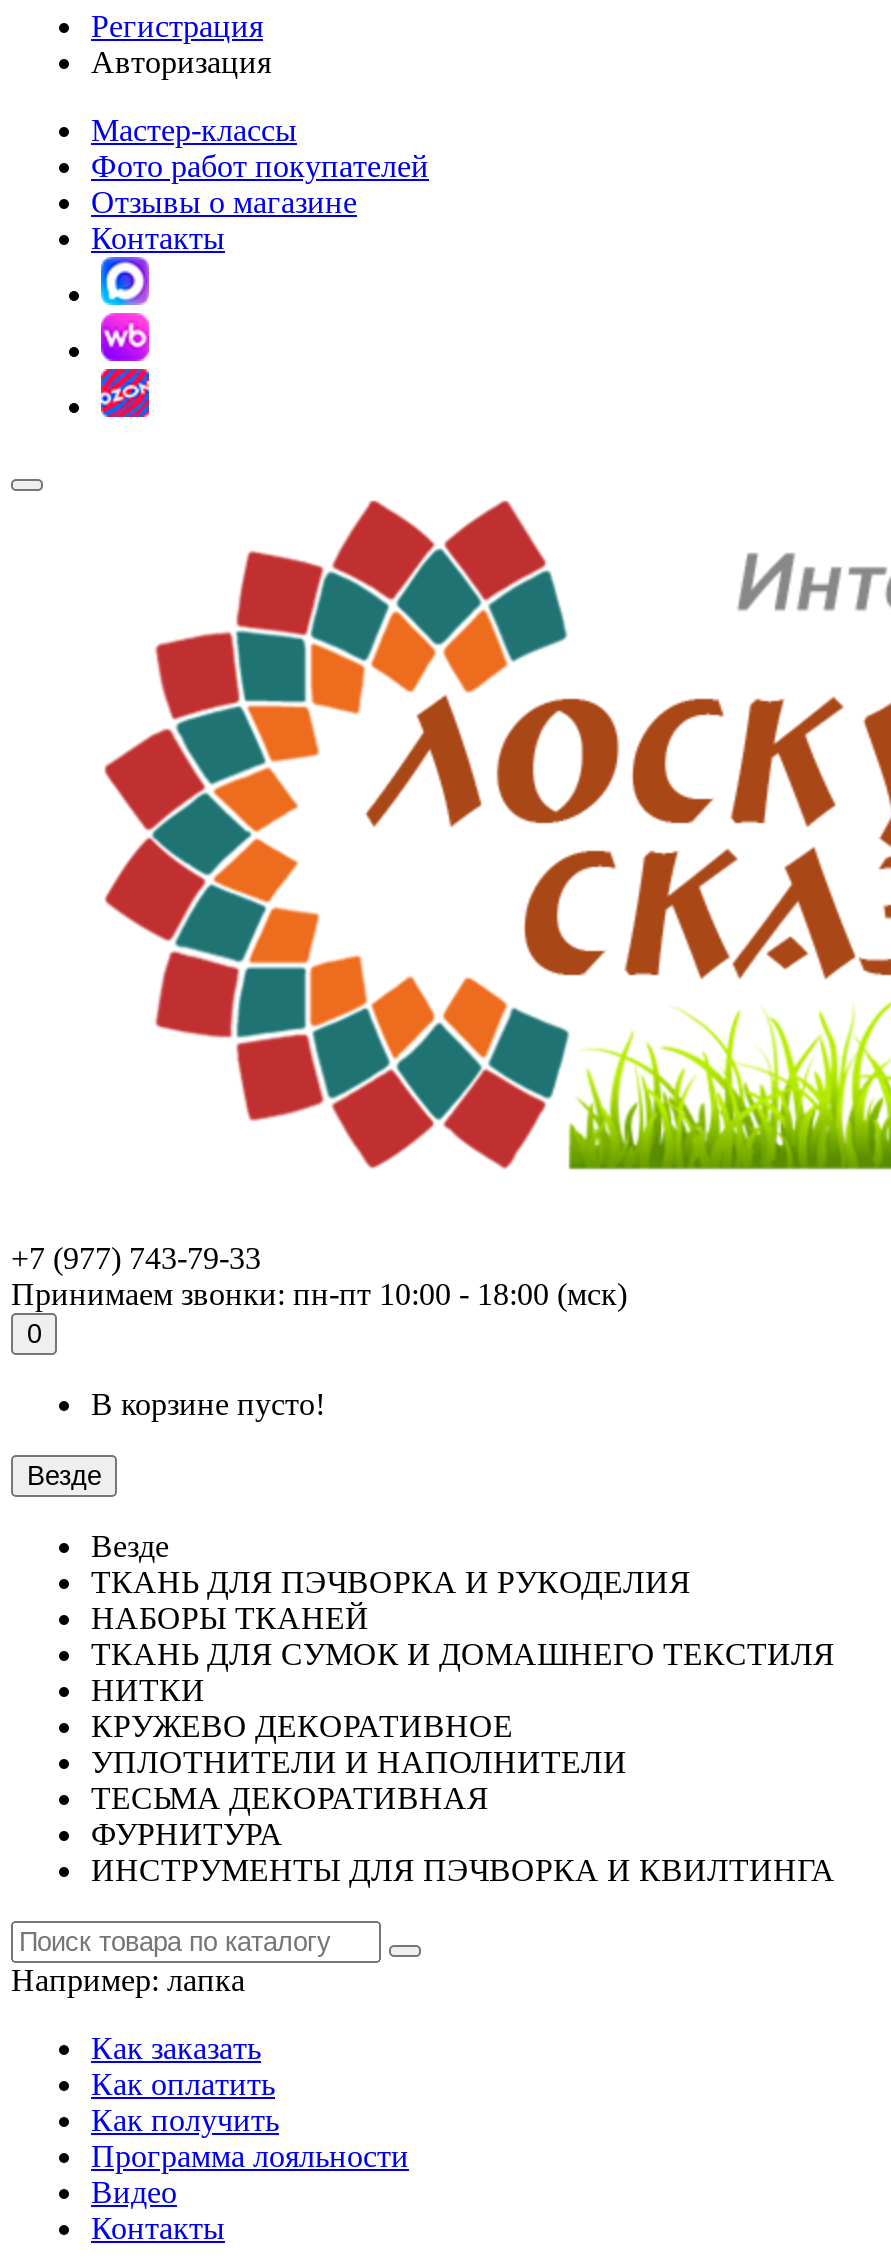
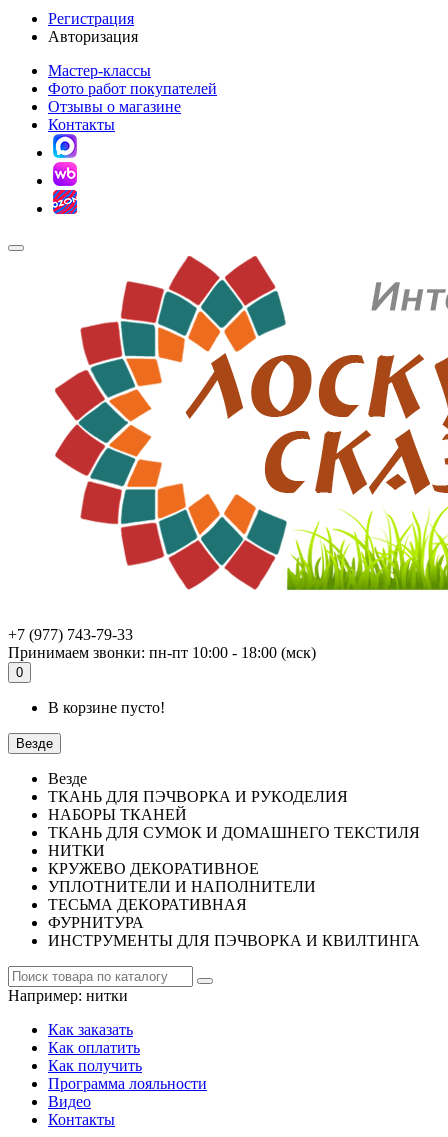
- Например:лапка
+ Например:нитки
